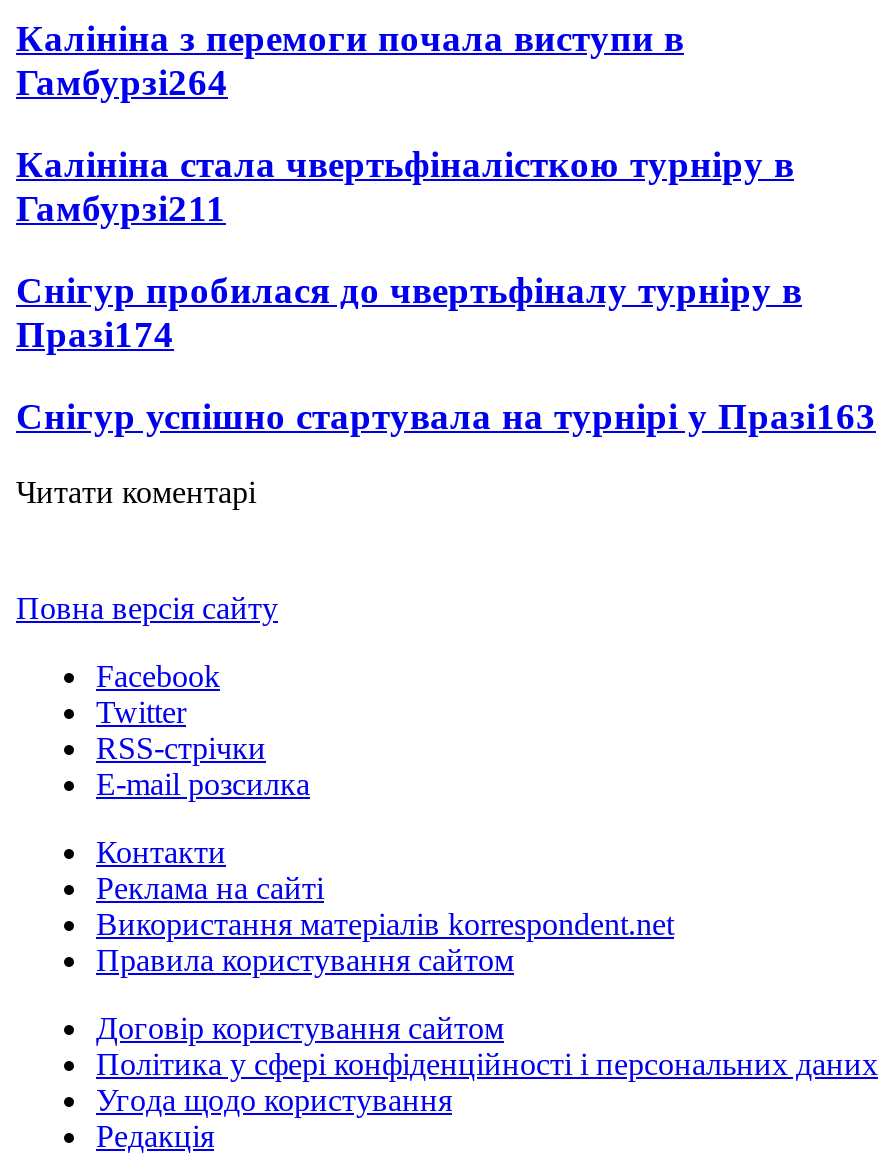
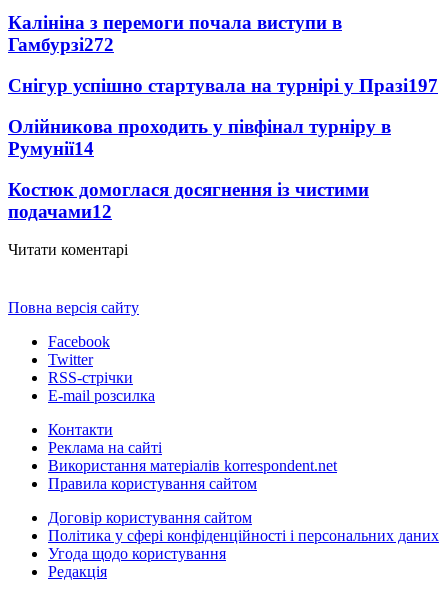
- Гамбурзі264
+ Гамбурзі272

- Калініна стала чвертьфіналісткою турніру в
- Гамбурзі211
+ Снігур успішно стартувала на турнірі у Празі197

- Снігур пробилася до чвертьфіналу турніру в
- Празі174
+ Олійникова проходить у півфінал турніру в
+ Румунії14

- Снігур успішно стартувала на турнірі у Празі163
+ Костюк домоглася досягнення із чистими
+ подачами12
